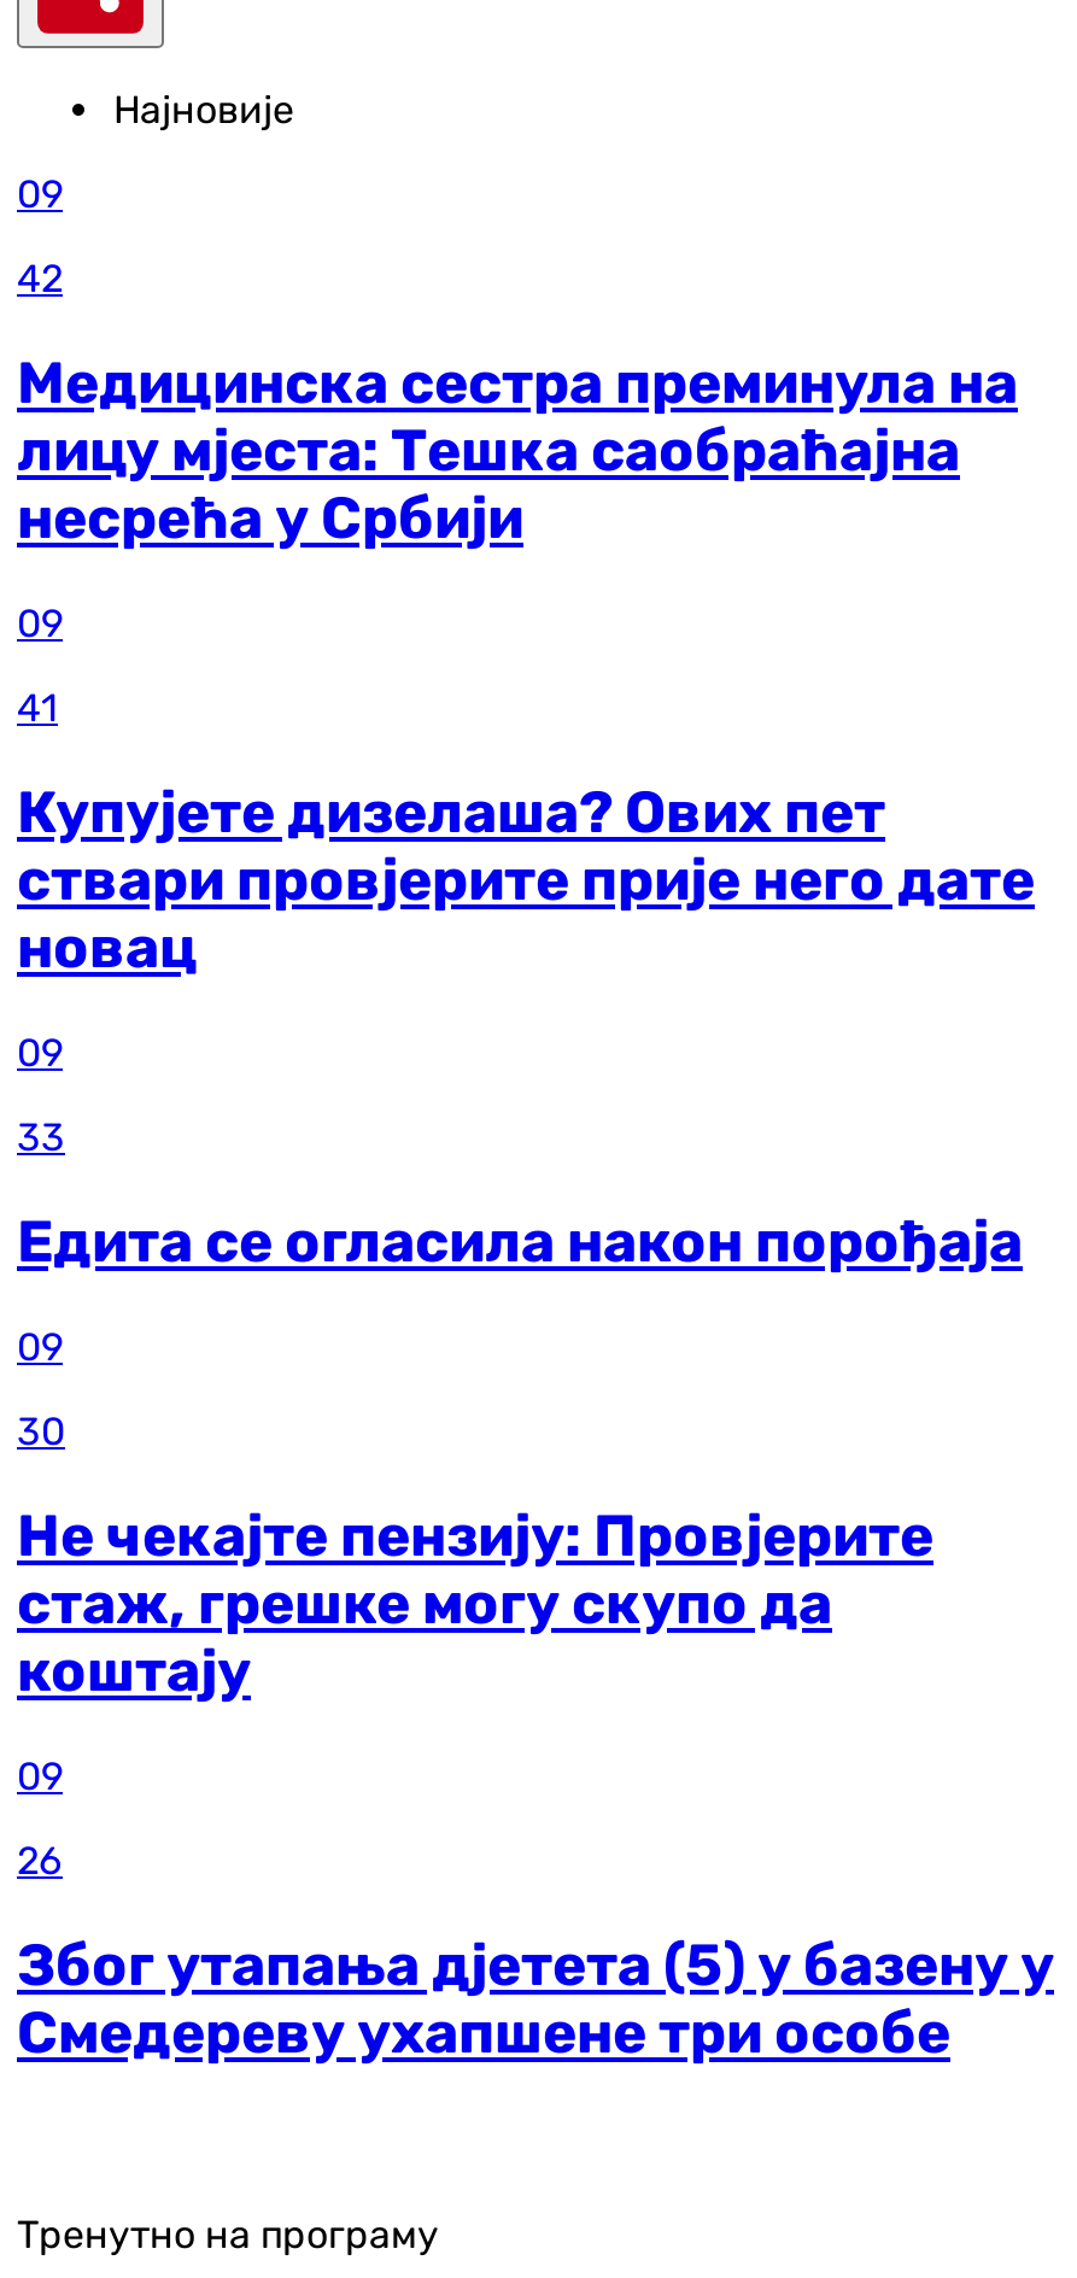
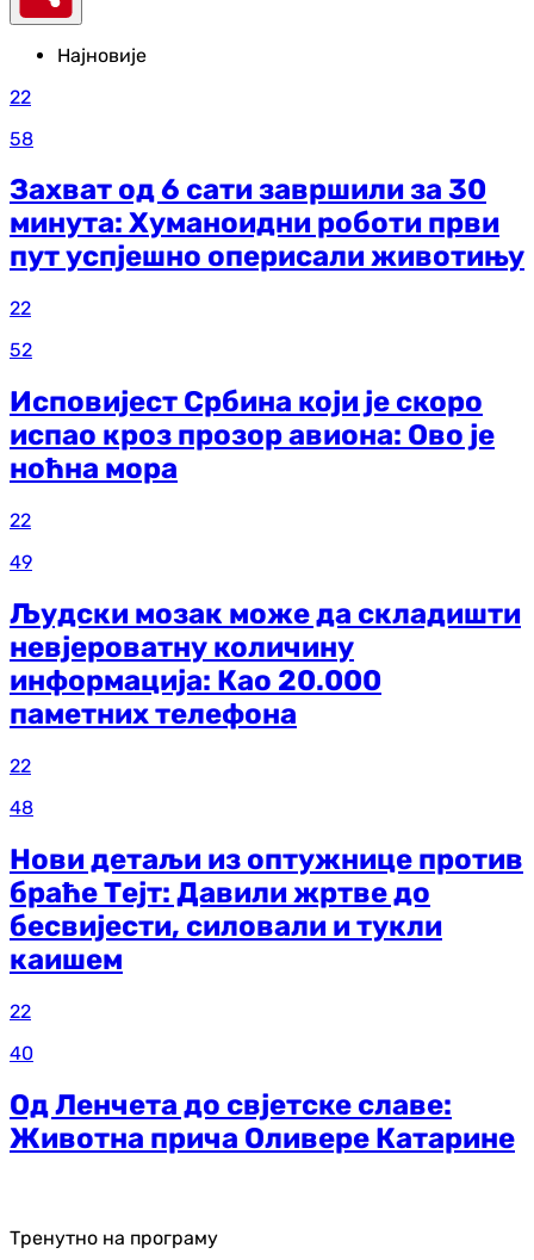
- 09
+ 22

- 42
+ 58

- Медицинска сестра преминула на
- лицу мјеста: Тешка саобраћајна
- несрећа у Србији
+ Захват од 6 сати завршили за 30
+ минута: Хуманоидни роботи први
+ пут успјешно оперисали животињу

- 09
+ 22

- 41
+ 52

- Купујете дизелаша? Ових пет
- ствари провјерите прије него дате
- новац
+ Исповијест Србина који је скоро
+ испао кроз прозор авиона: Ово је
+ ноћна мора

- 09
+ 22

- 33
+ 49

- Едита се огласила након порођаја
+ Људски мозак може да складишти
+ невјероватну количину
+ информација: Као 20.000
+ паметних телефона

- 09
+ 22

- 30
+ 48

- Не чекајте пензију: Провјерите
- стаж, грешке могу скупо да
- коштају
+ Нови детаљи из оптужнице против
+ браће Тејт: Давили жртве до
+ бесвијести, силовали и тукли
+ каишем

- 09
+ 22

- 26
+ 40

- Због утапања дјетета (5) у базену у
- Смедереву ухапшене три особе
+ Од Ленчета до свјетске славе:
+ Животна прича Оливере Катарине
